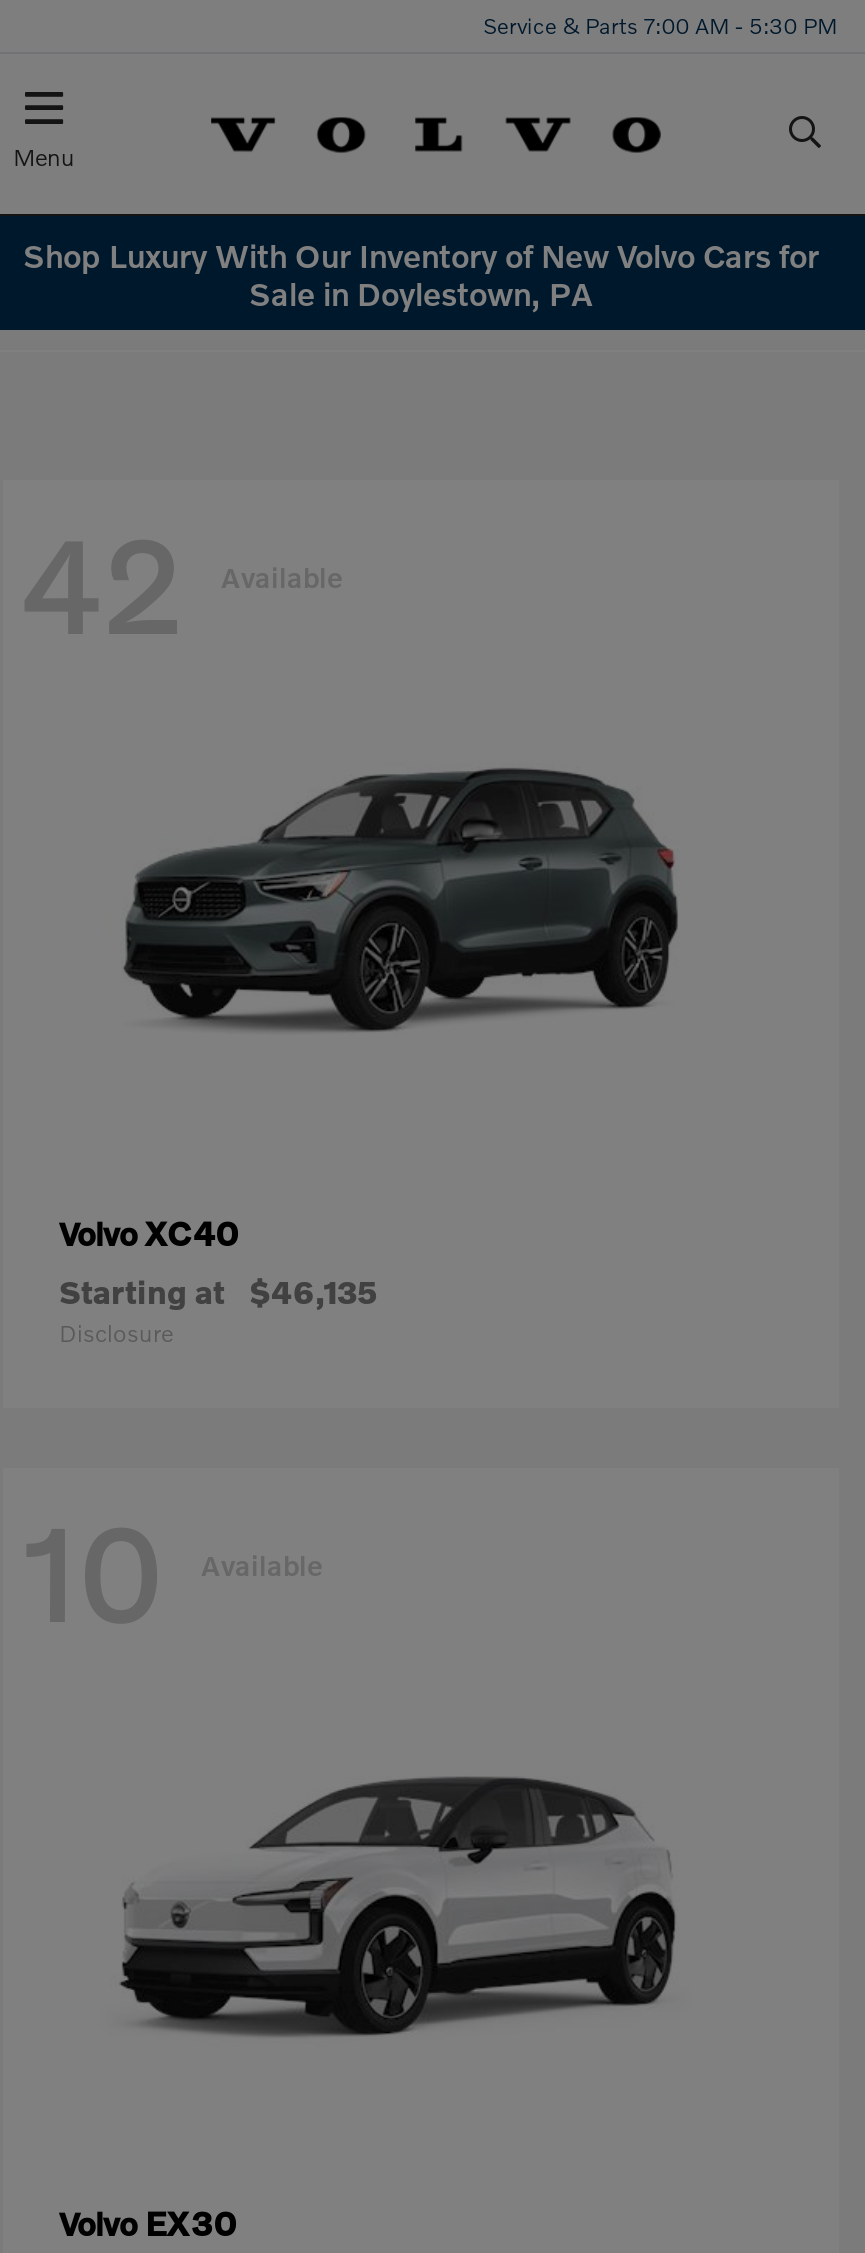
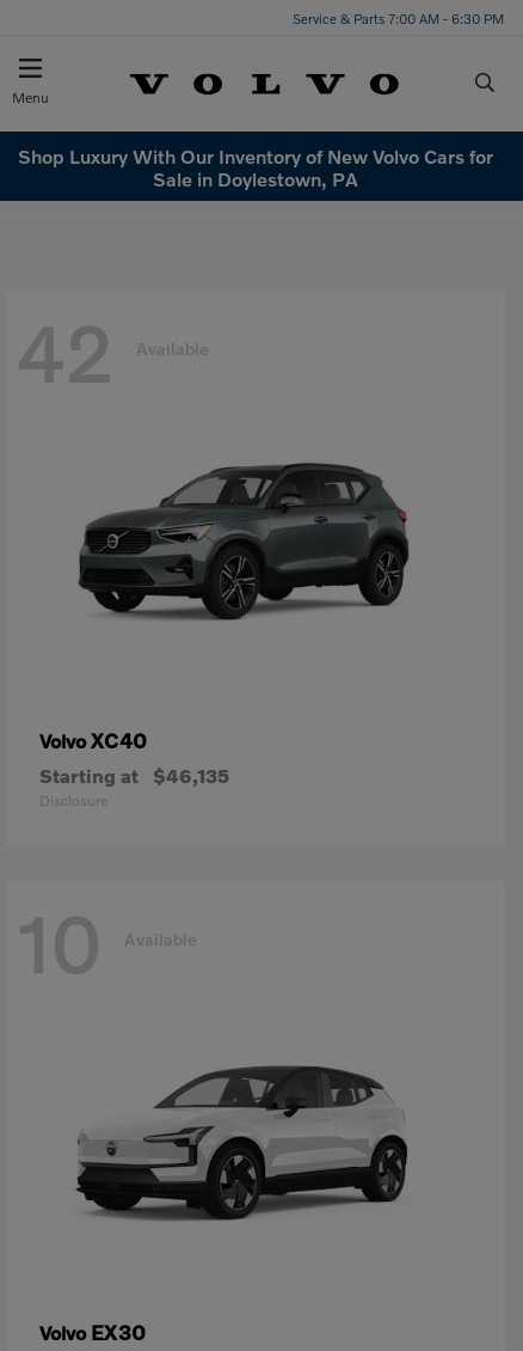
- Service & Parts 7:00 AM - 5:30 PM
+ Service & Parts 7:00 AM - 6:30 PM
